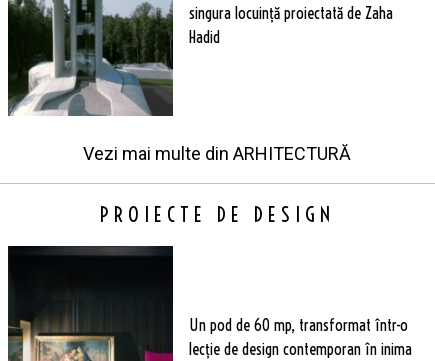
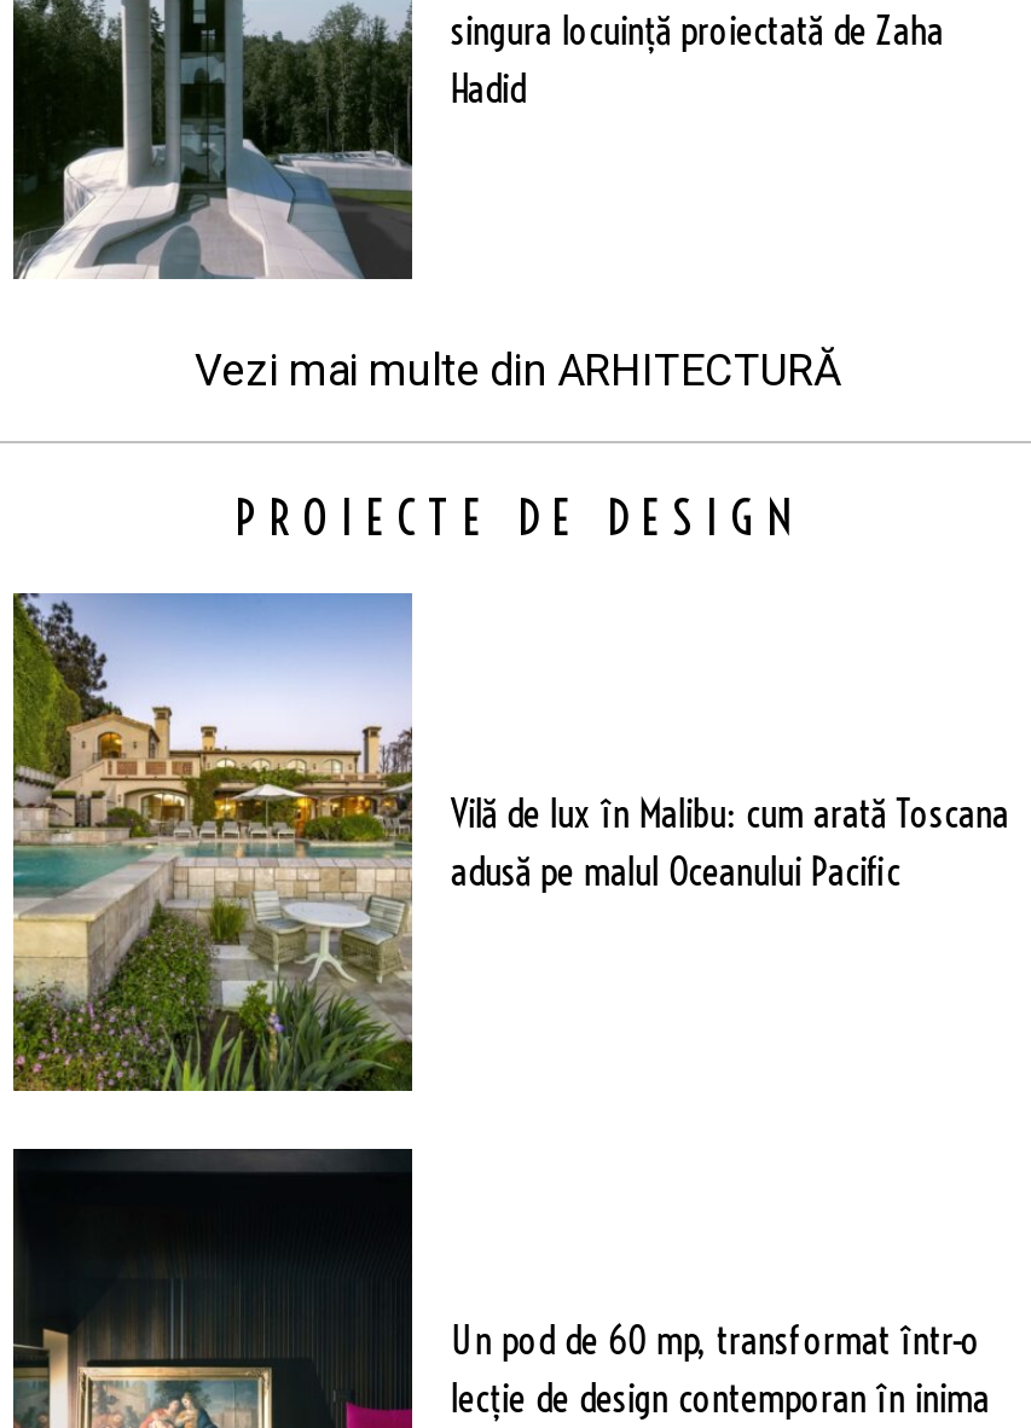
+ [image]
+ Vilă de lux în Malibu: cum arată Toscana
+ adusă pe malul Oceanului Pacific
